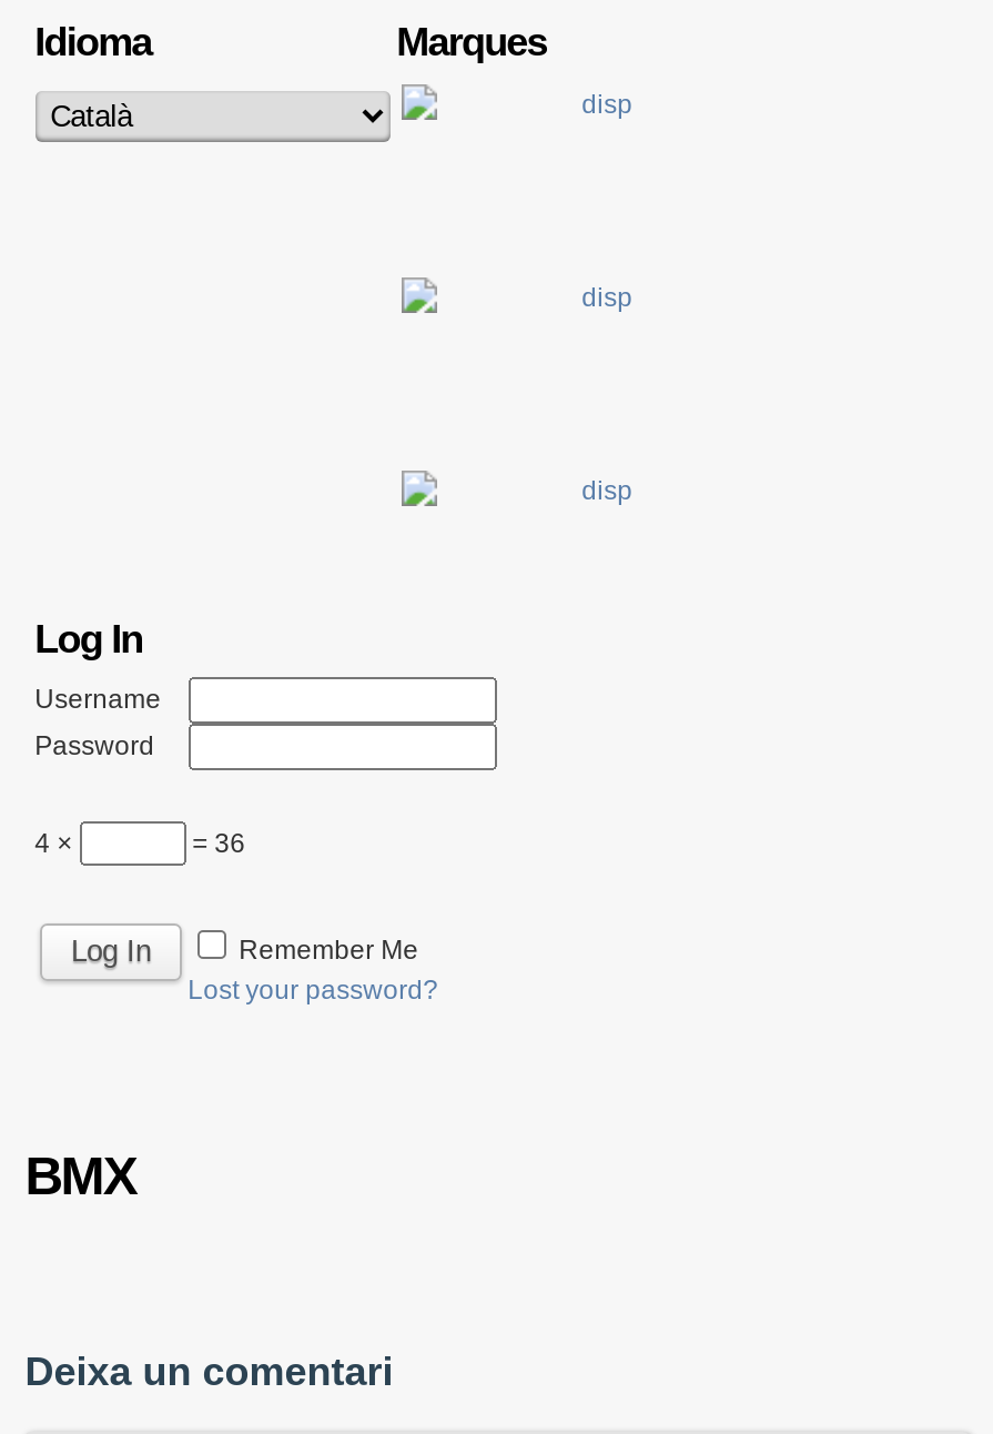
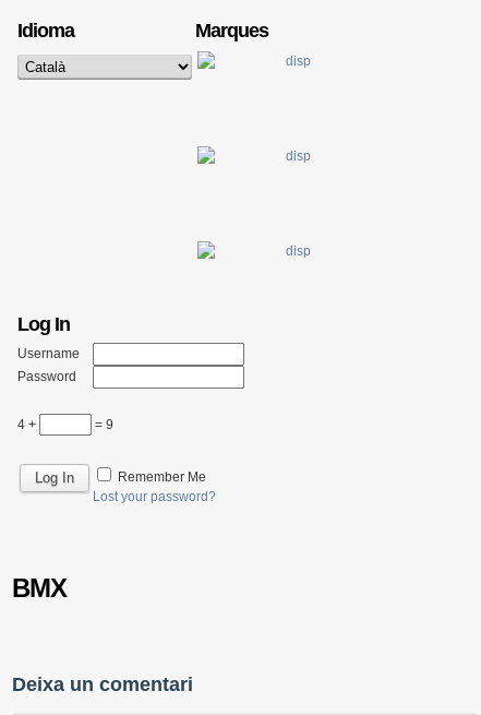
- 4 ×
+ 4 +

- = 36
+ = 9
